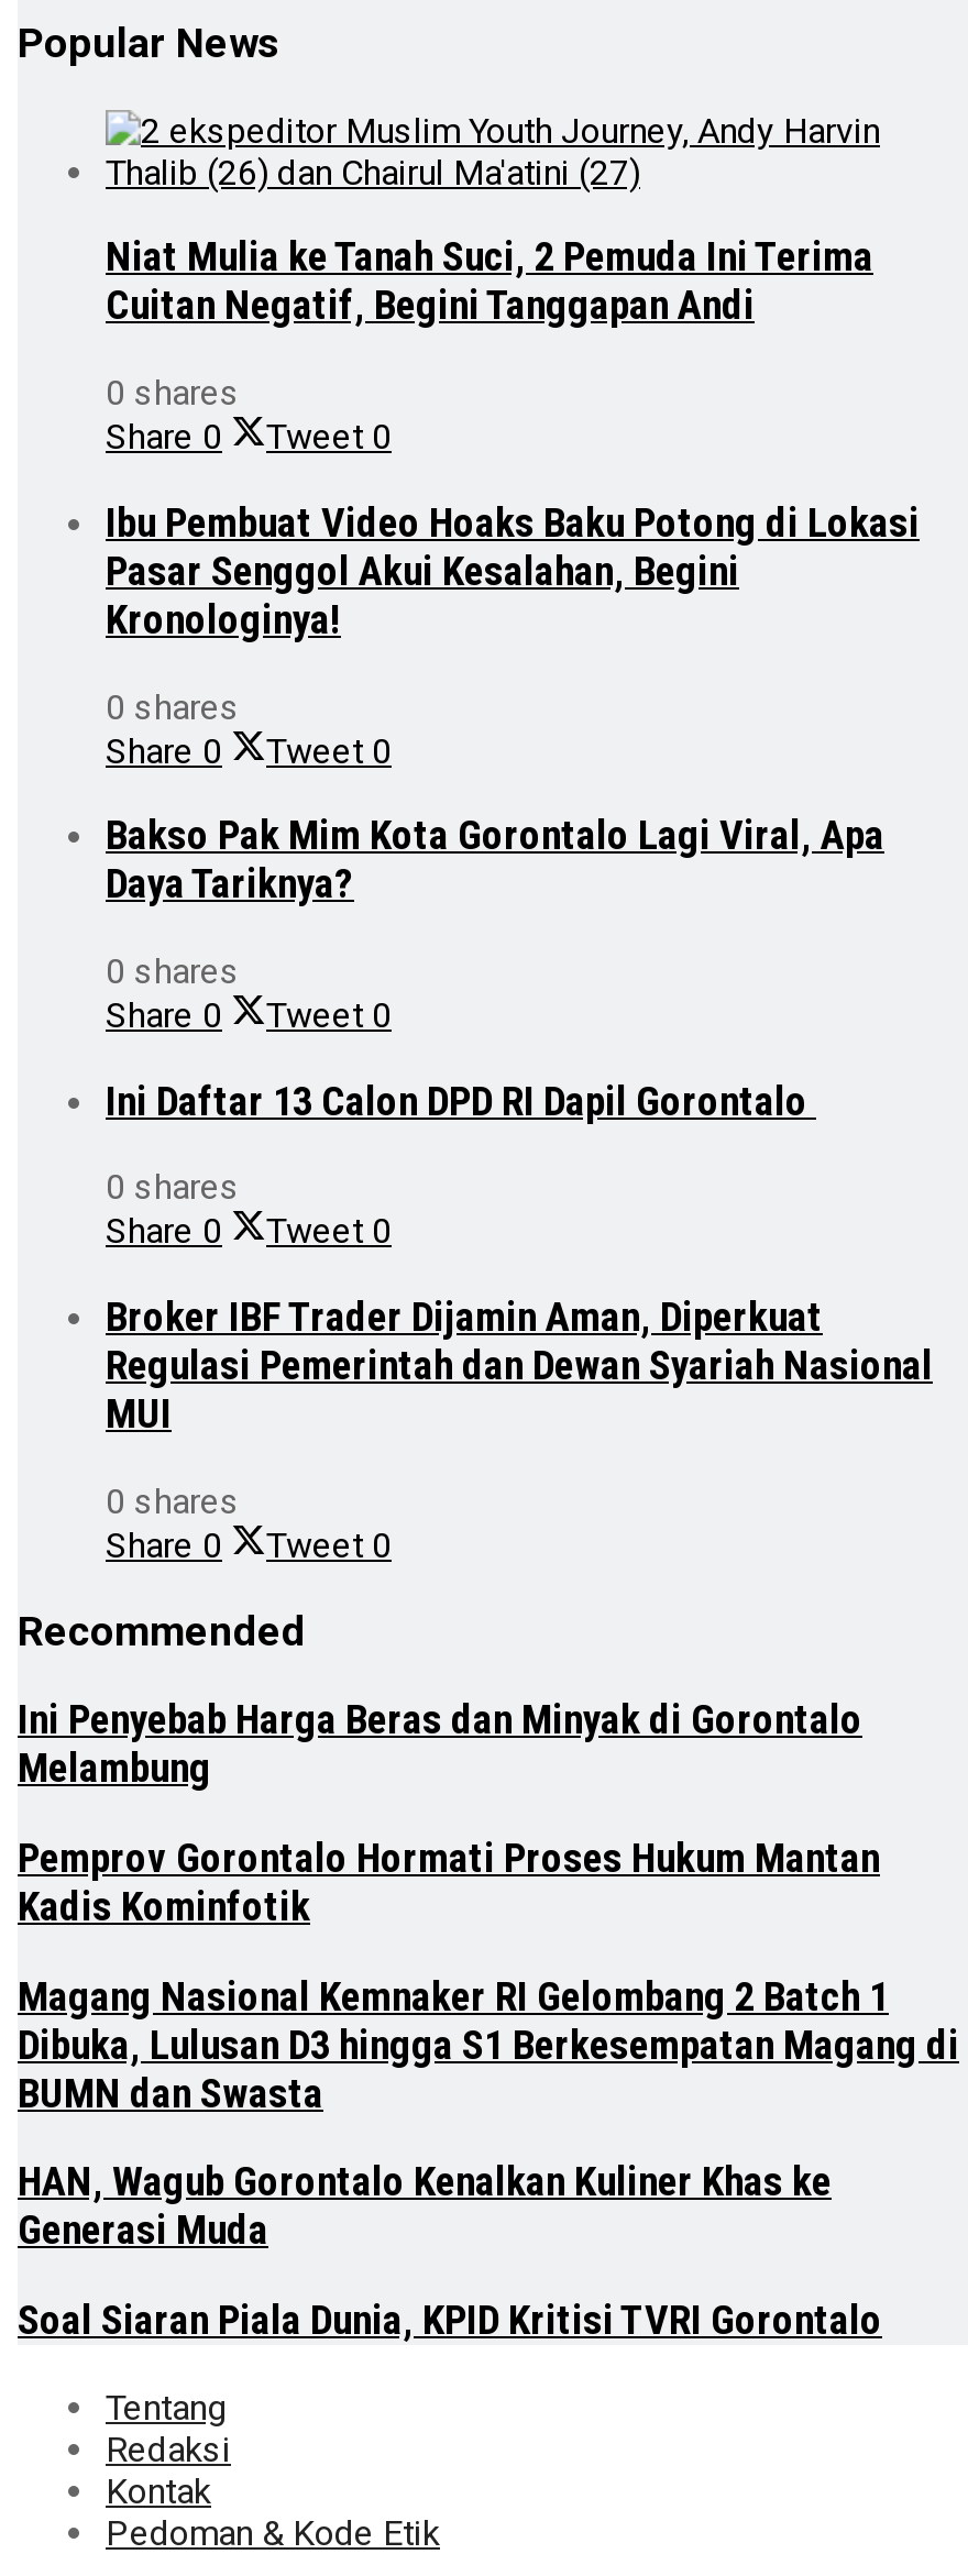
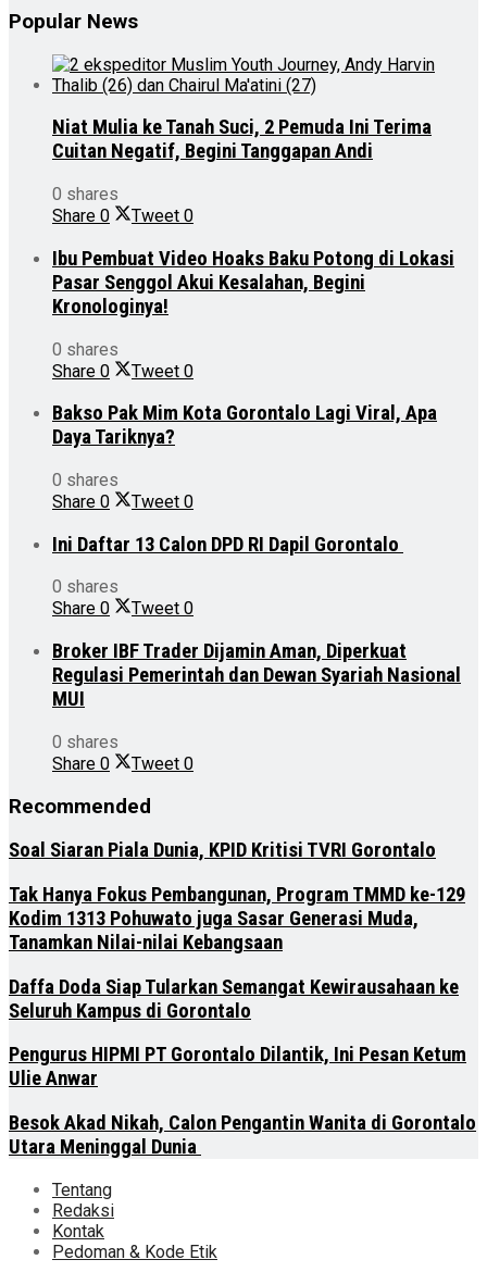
- Ini Penyebab Harga Beras dan Minyak di Gorontalo
- Melambung
- Pemprov Gorontalo Hormati Proses Hukum Mantan
- Kadis Kominfotik
- Magang Nasional Kemnaker RI Gelombang 2 Batch 1
- Dibuka, Lulusan D3 hingga S1 Berkesempatan Magang di
- BUMN dan Swasta
- HAN, Wagub Gorontalo Kenalkan Kuliner Khas ke
- Generasi Muda

moved up: Soal Siaran Piala Dunia, KPID Kritisi TVRI Gorontalo

+ Tak Hanya Fokus Pembangunan, Program TMMD ke-129
+ Kodim 1313 Pohuwato juga Sasar Generasi Muda,
+ Tanamkan Nilai-nilai Kebangsaan
+ Daffa Doda Siap Tularkan Semangat Kewirausahaan ke
+ Seluruh Kampus di Gorontalo
+ Pengurus HIPMI PT Gorontalo Dilantik, Ini Pesan Ketum
+ Ulie Anwar
+ Besok Akad Nikah, Calon Pengantin Wanita di Gorontalo
+ Utara Meninggal Dunia
